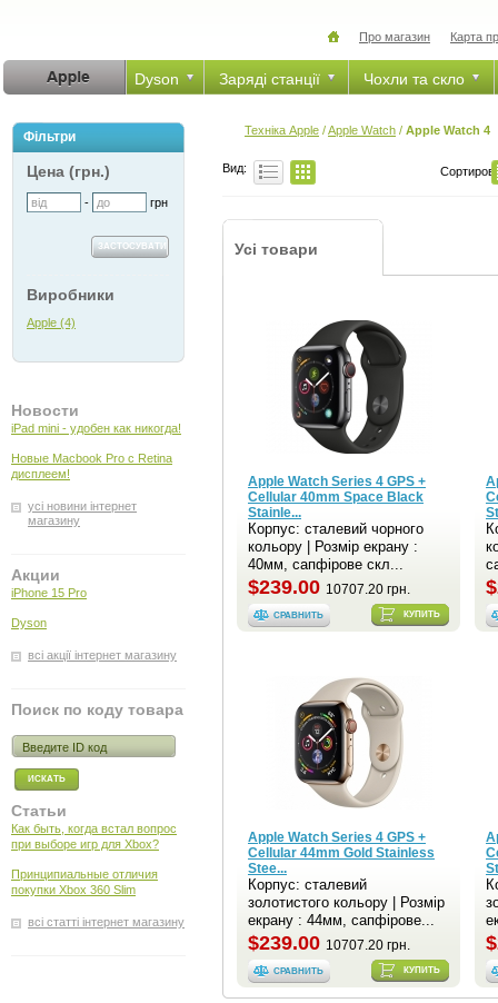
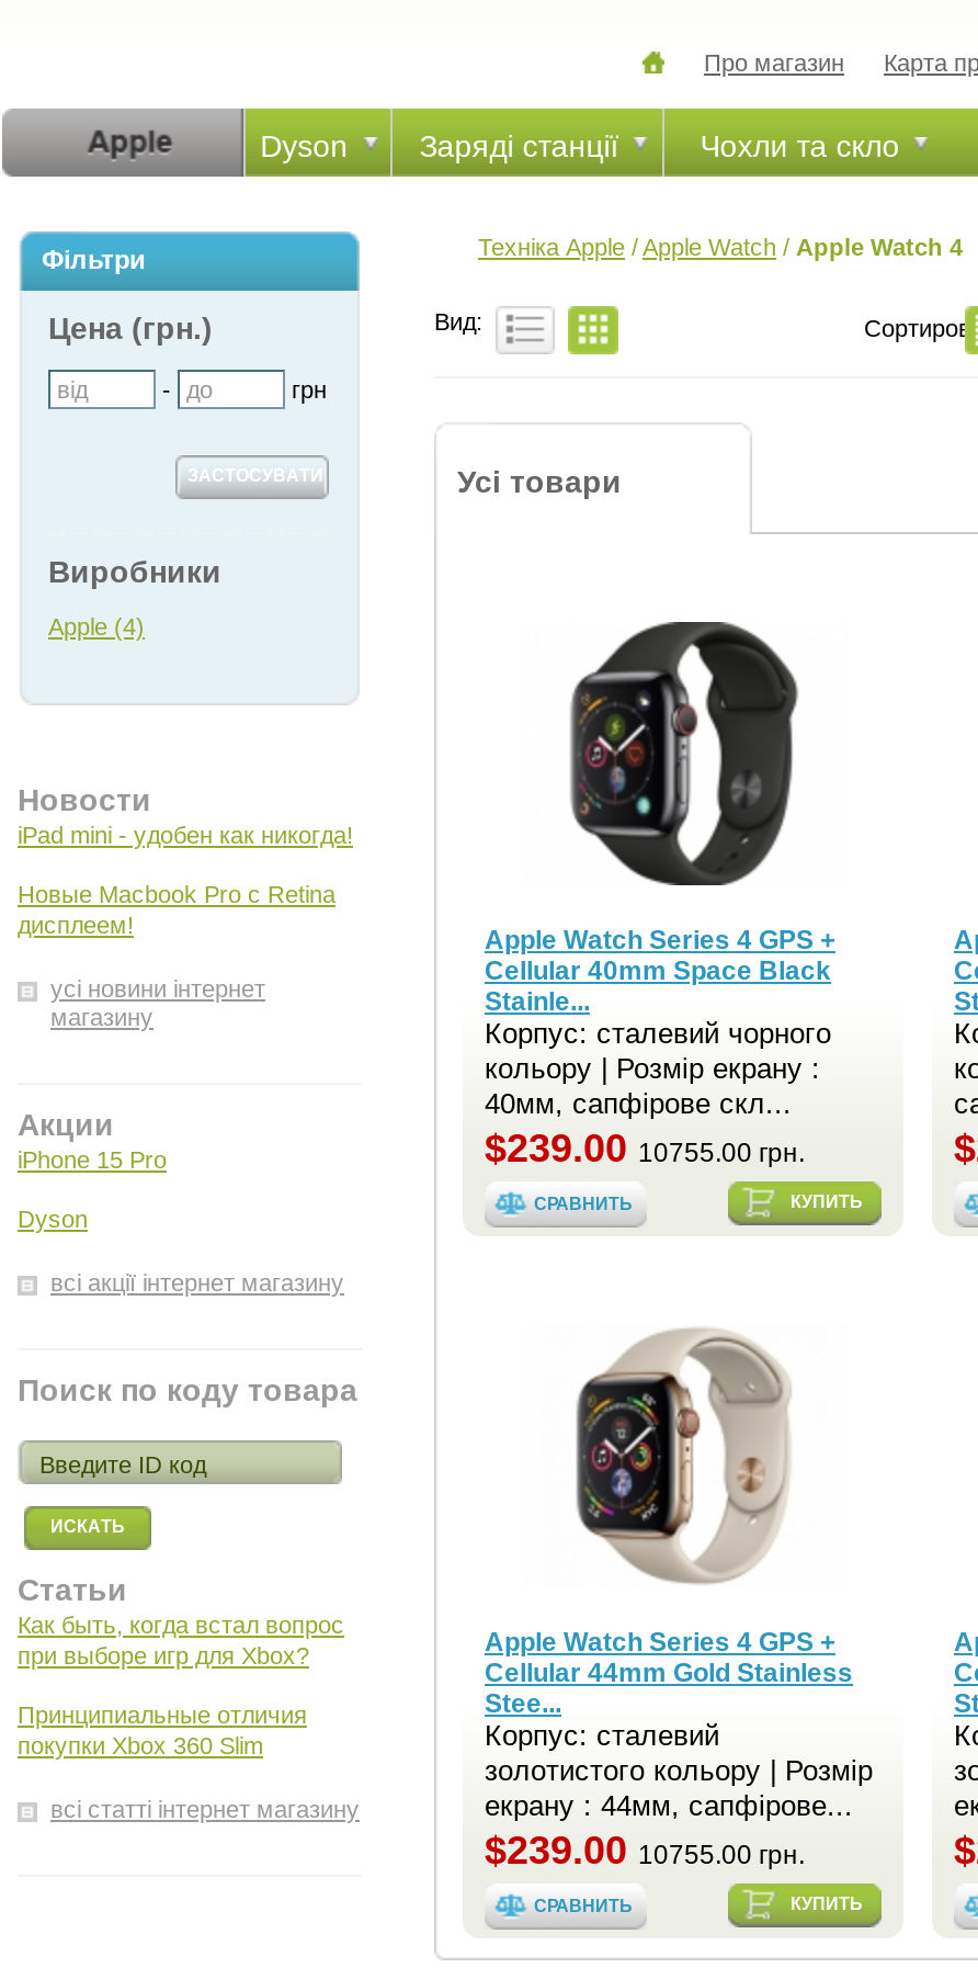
- $239.00 10707.20 грн.
+ $239.00 10755.00 грн.

- $239.00 10707.20 грн.
+ $239.00 10755.00 грн.
